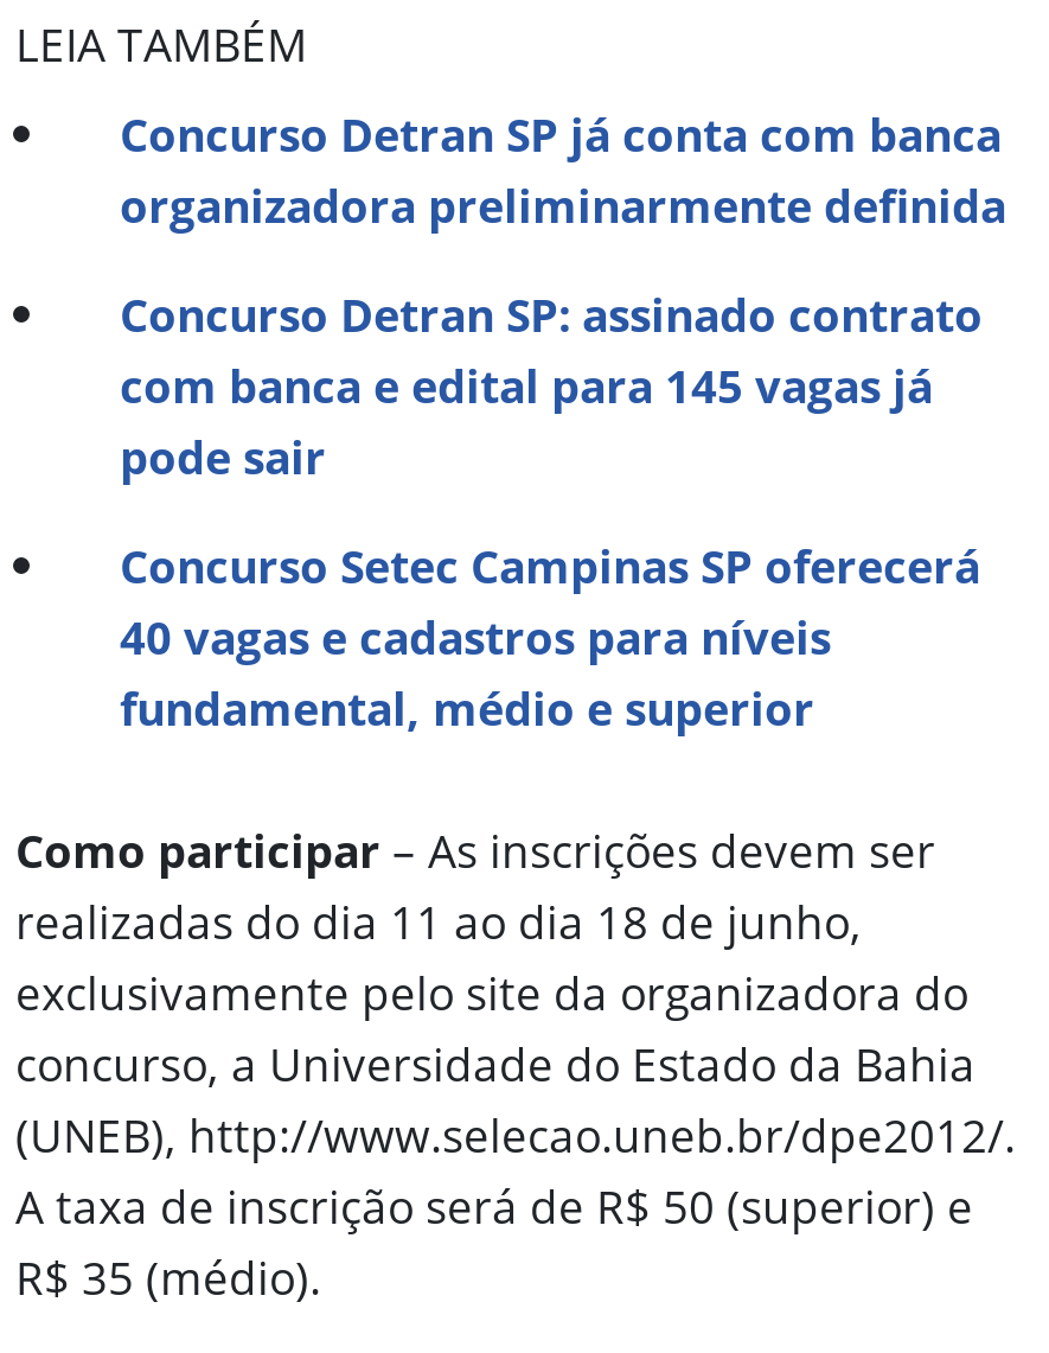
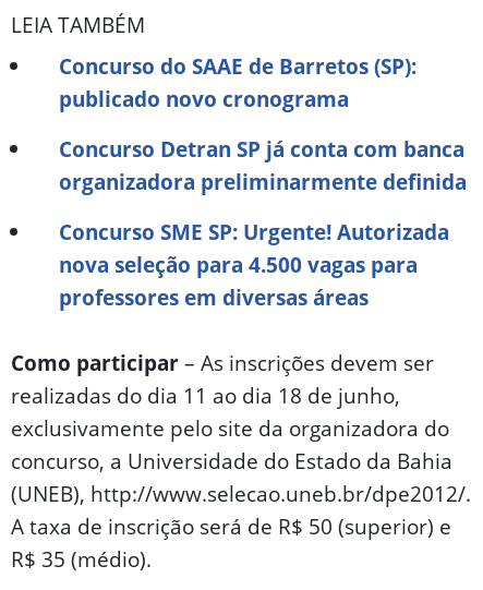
+ Concurso do SAAE de Barretos (SP):
+ publicado novo cronograma

moved down: Concurso Detran SP já conta com banca | organizadora preliminarmente definida

- Concurso Detran SP: assinado contrato
- com banca e edital para 145 vagas já
- pode sair
- Concurso Setec Campinas SP oferecerá
- 40 vagas e cadastros para níveis
- fundamental, médio e superior
+ Concurso SME SP: Urgente! Autorizada
+ nova seleção para 4.500 vagas para
+ professores em diversas áreas
